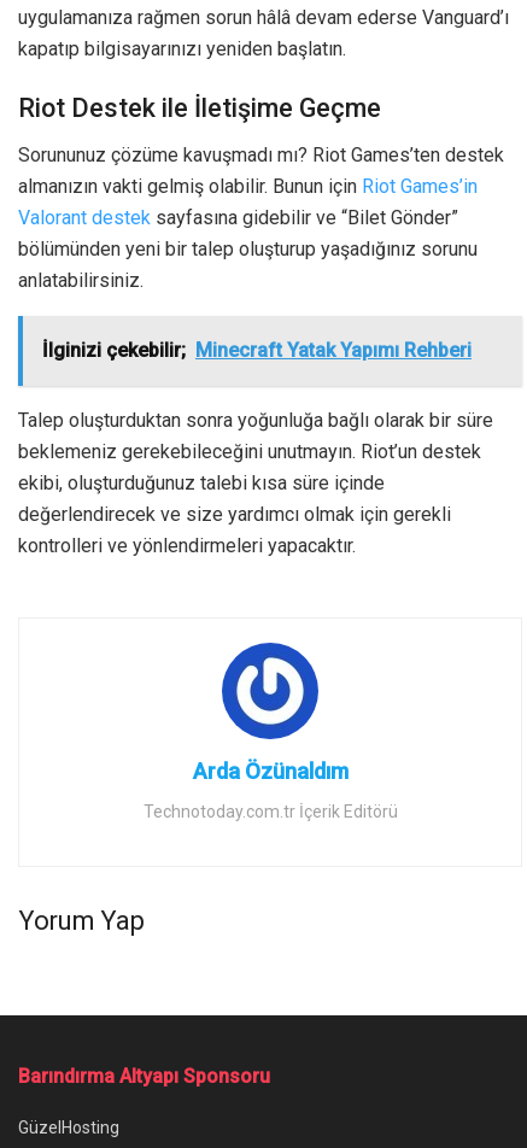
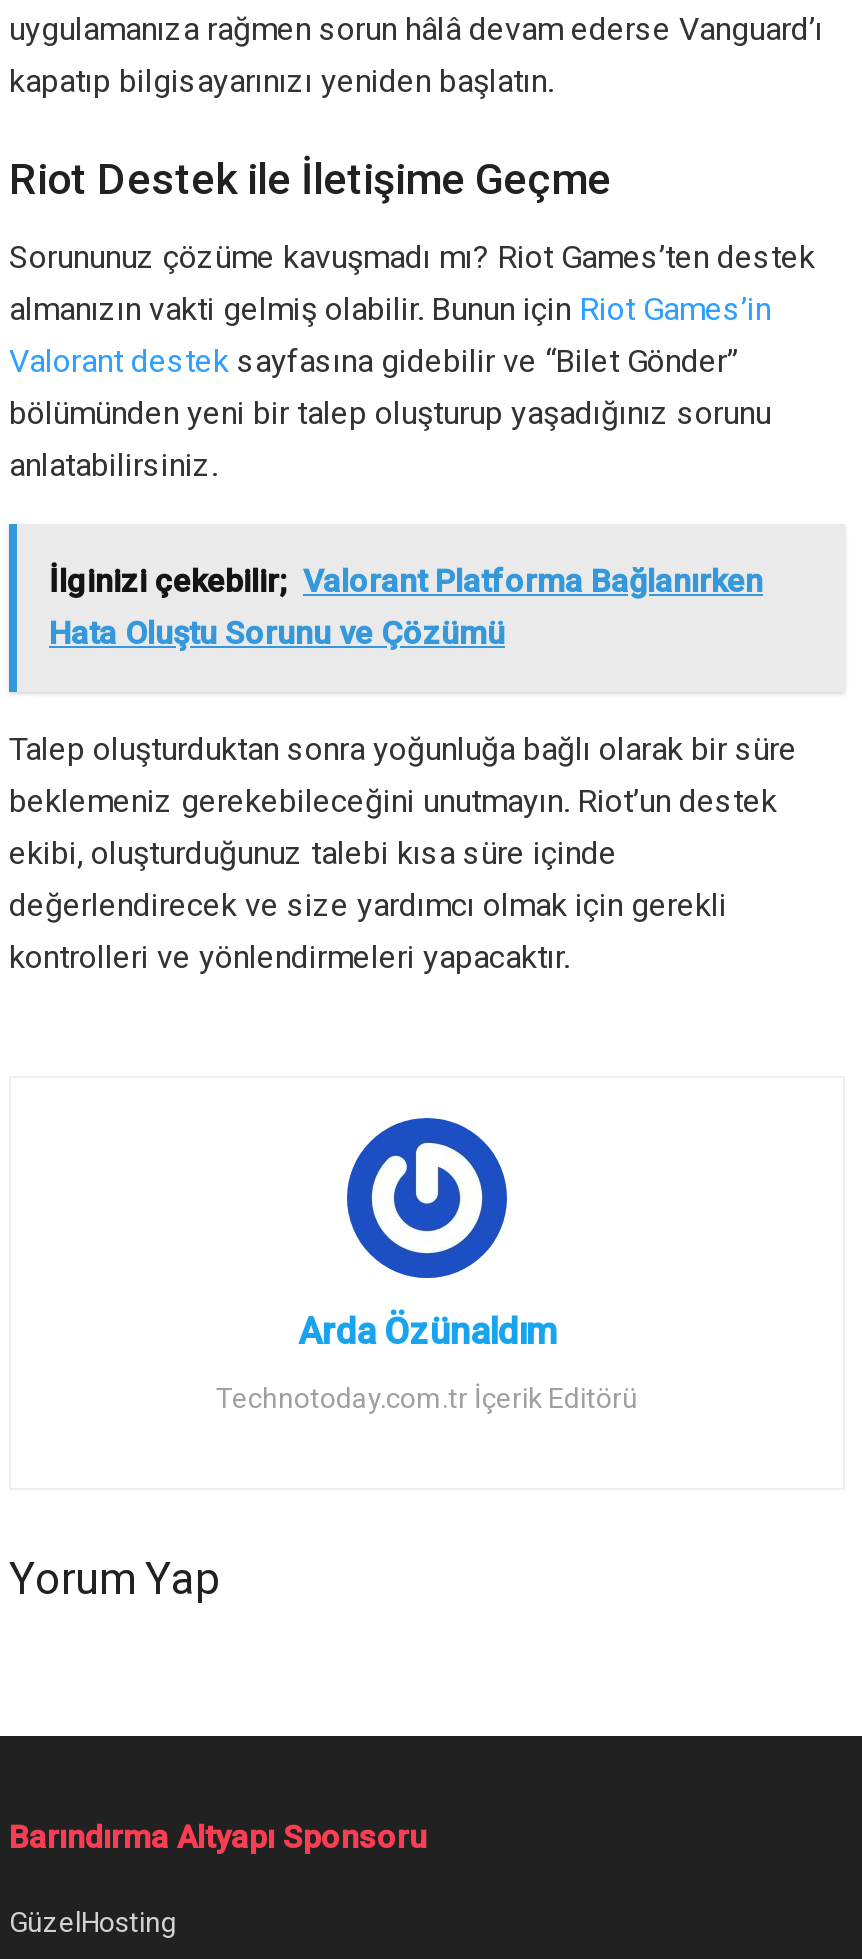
- İlginizi çekebilir; Minecraft Yatak Yapımı Rehberi
+ İlginizi çekebilir; Valorant Platforma Bağlanırken
+ Hata Oluştu Sorunu ve Çözümü
